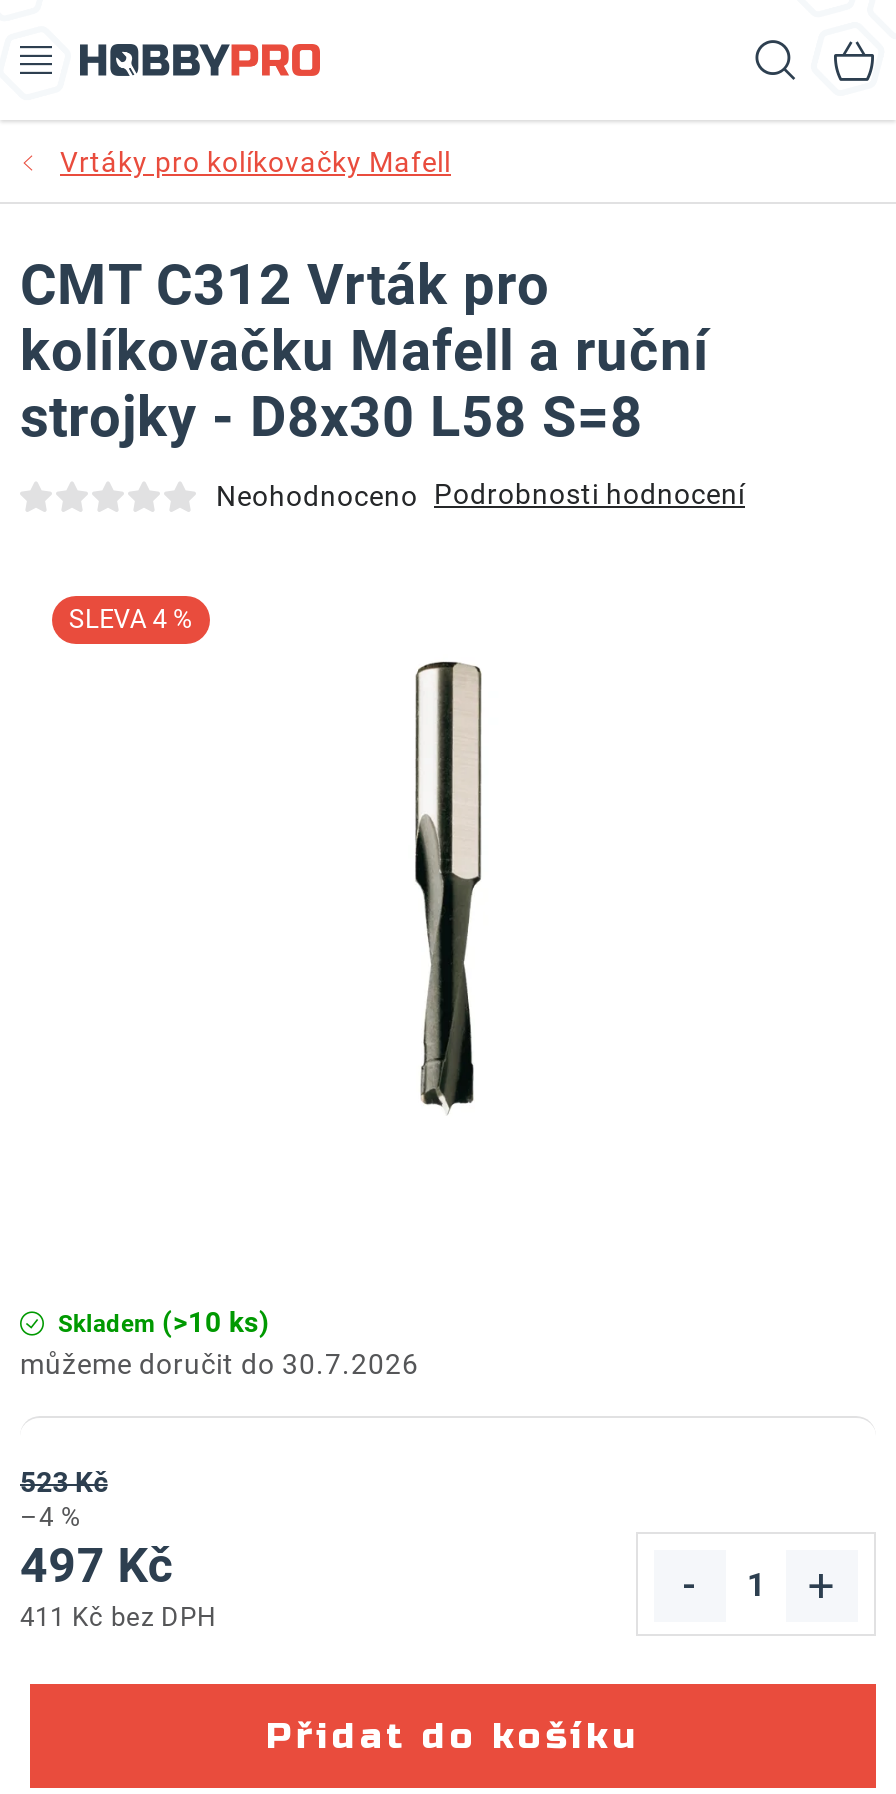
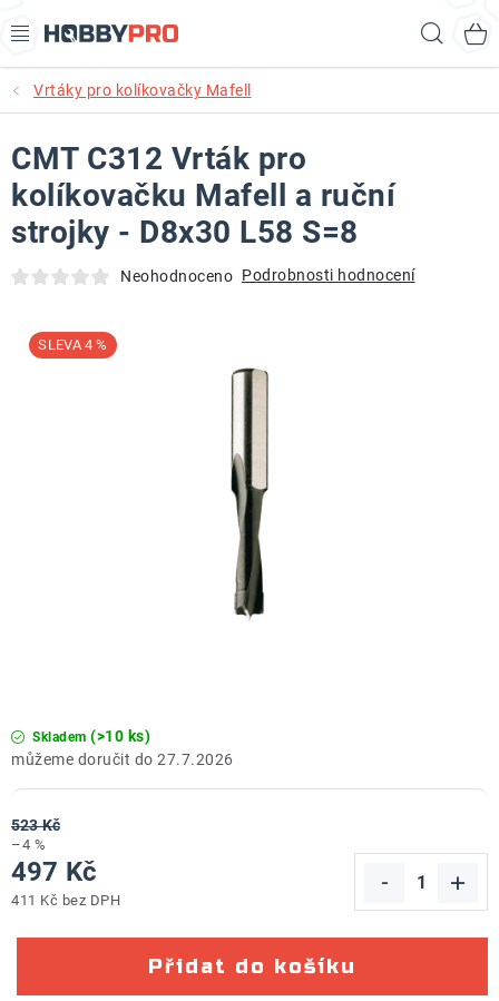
- 30.7.2026
+ 27.7.2026
